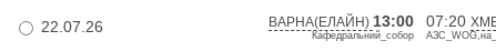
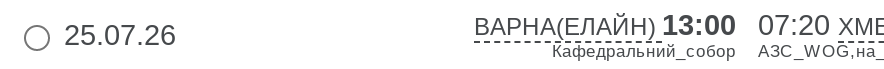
- 22.07.26
+ 25.07.26
